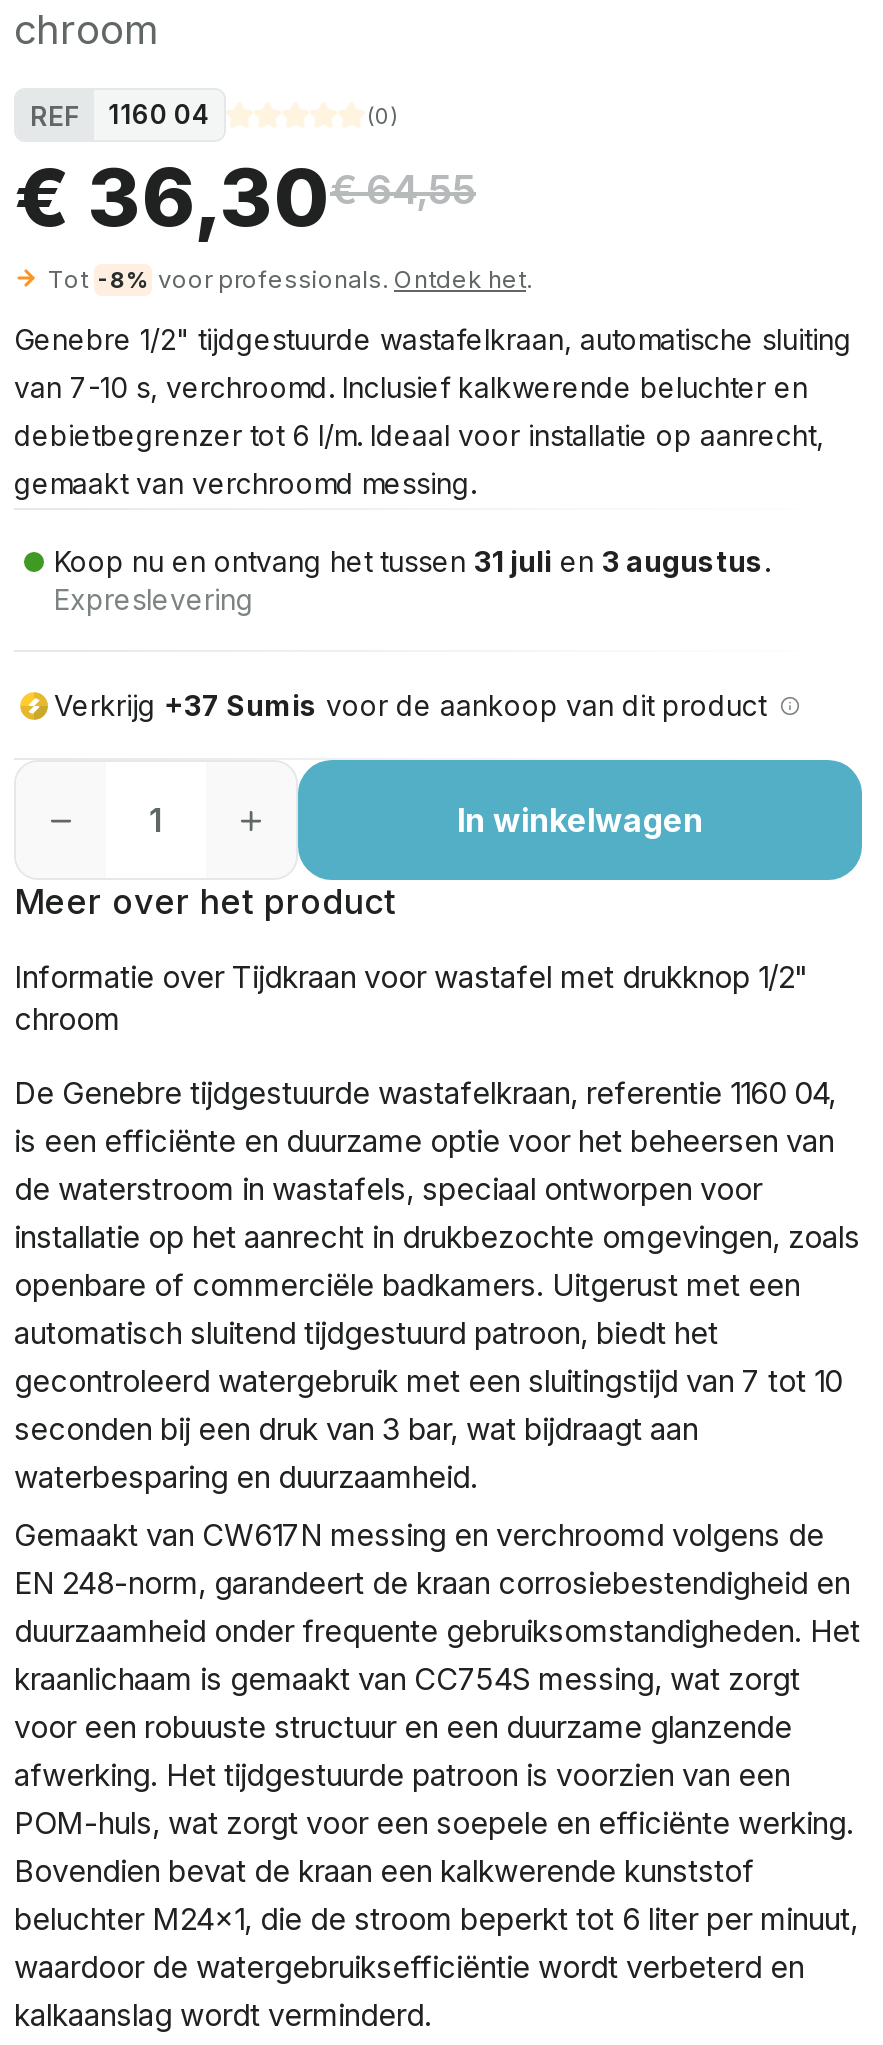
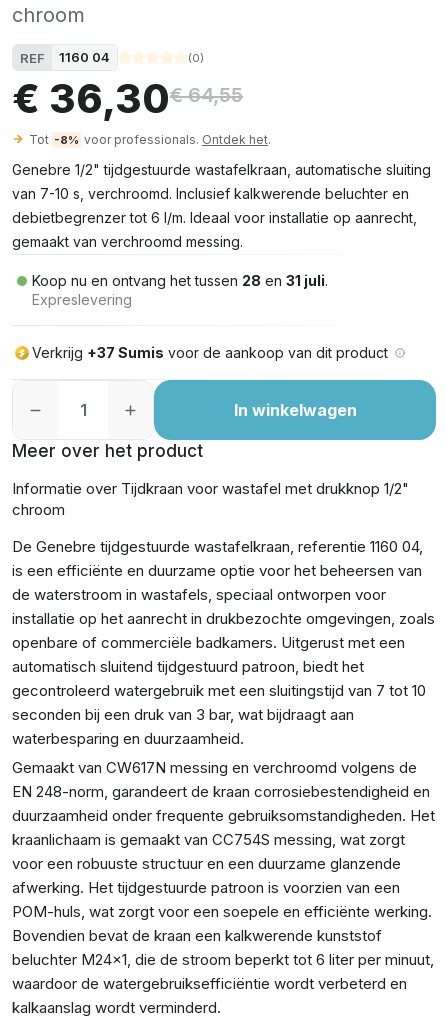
- Koop nu en ontvang het tussen 31 juli en 3 augustus.
+ Koop nu en ontvang het tussen 28 en 31 juli.
